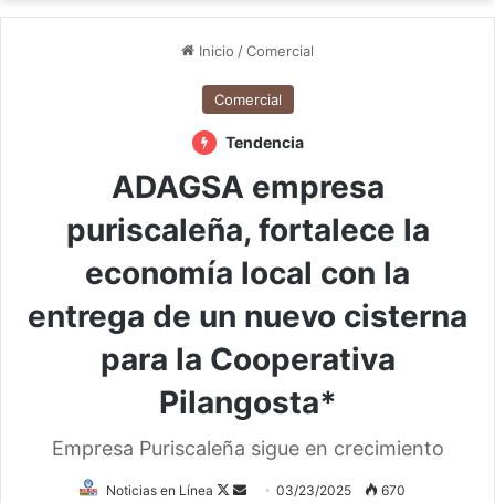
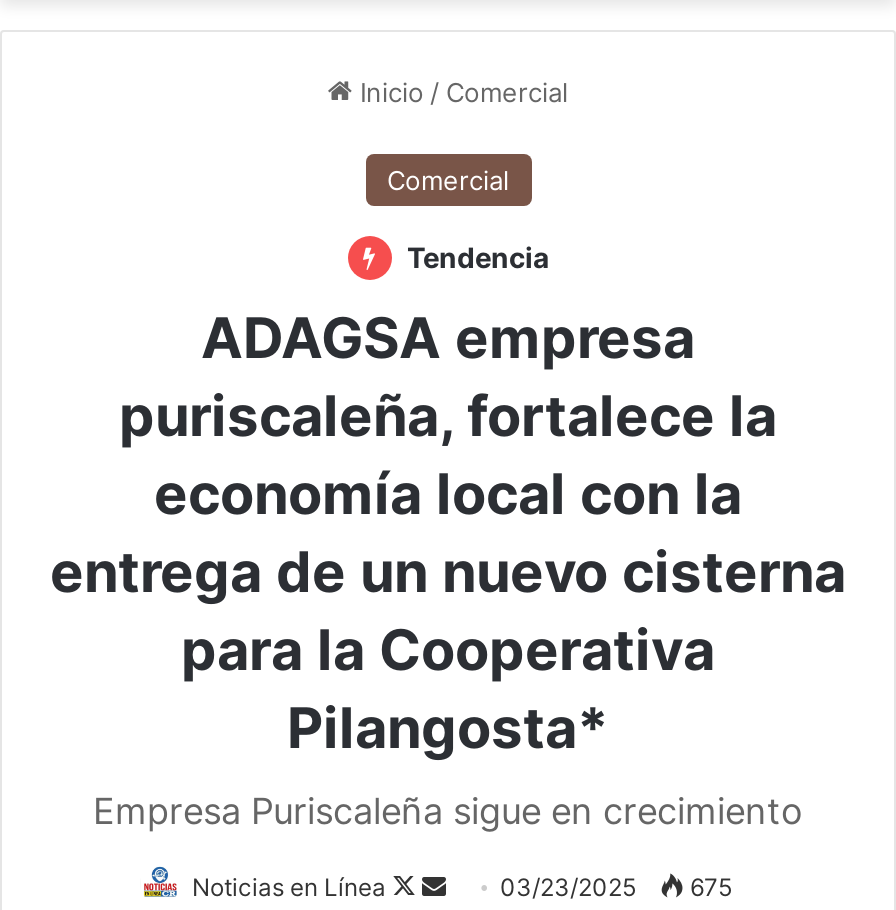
- 670
+ 675
